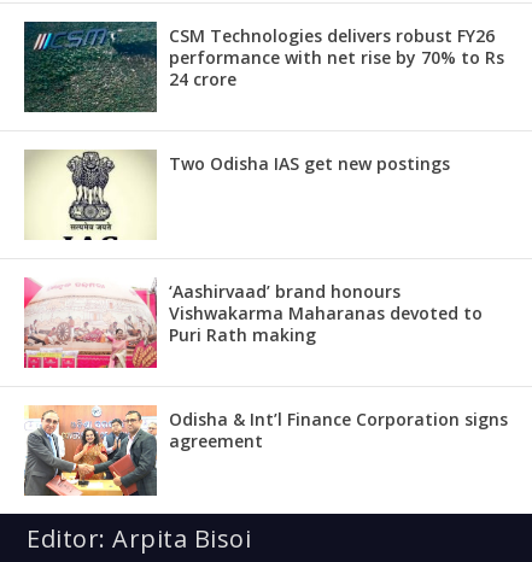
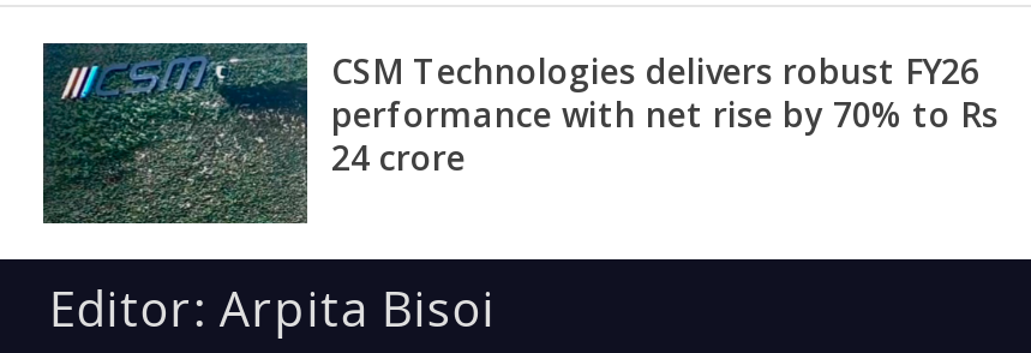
- [image]
- Two Odisha IAS get new postings

- [image]
- ‘Aashirvaad’ brand honours
- Vishwakarma Maharanas devoted to
- Puri Rath making

- [image]
- Odisha & Int’l Finance Corporation signs
- agreement
